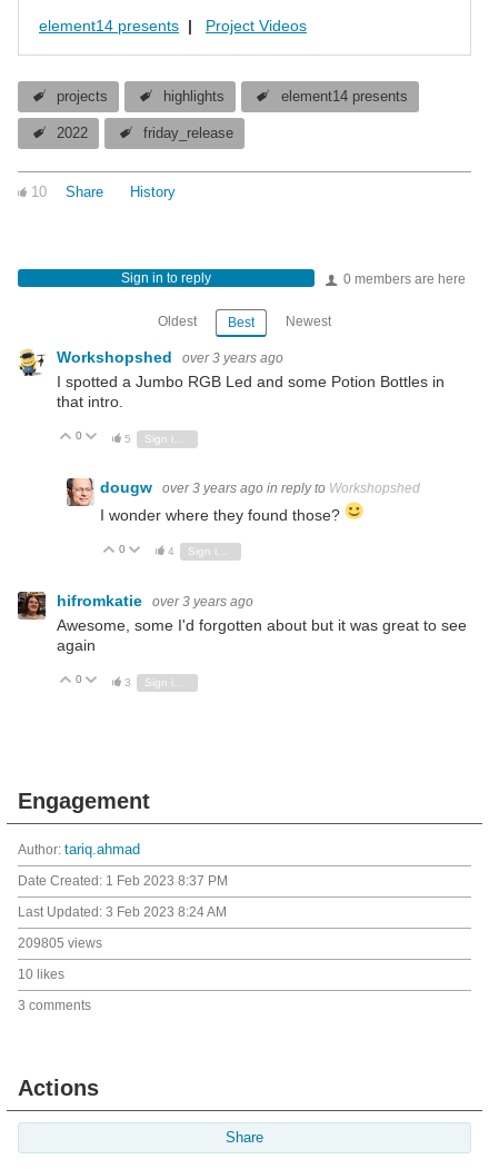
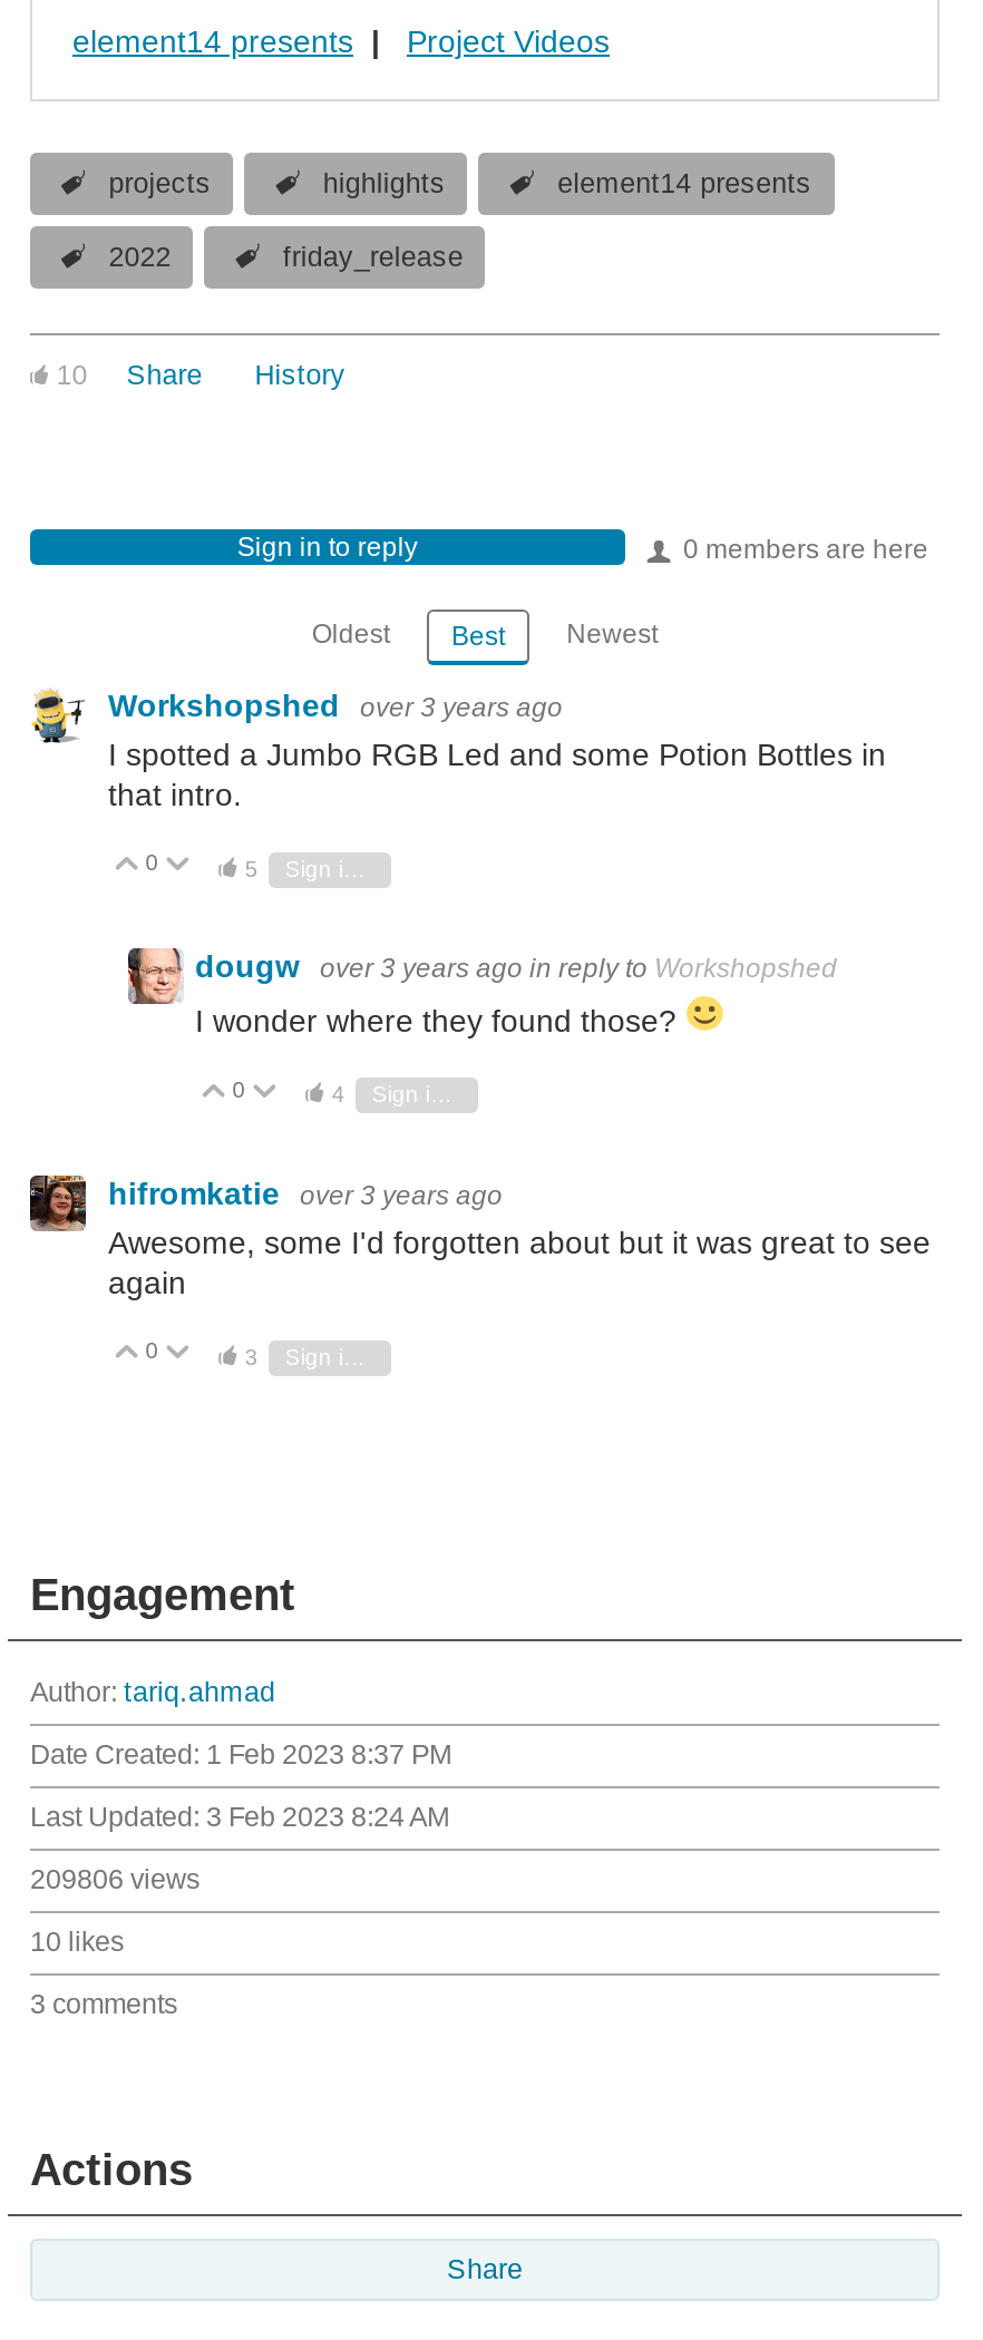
- 209805 views
+ 209806 views
